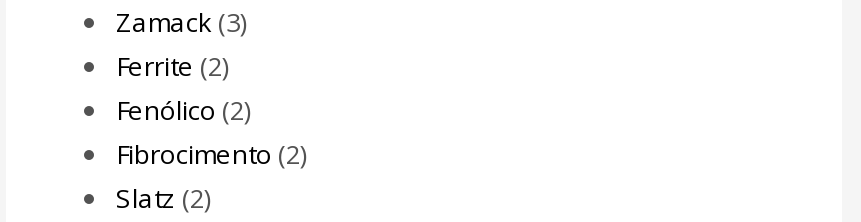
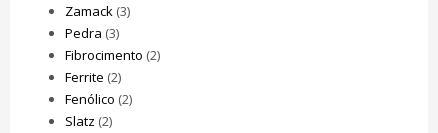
+ Pedra (3)

moved down: Ferrite (2) | Fenólico (2)

moved up: Fibrocimento (2)
